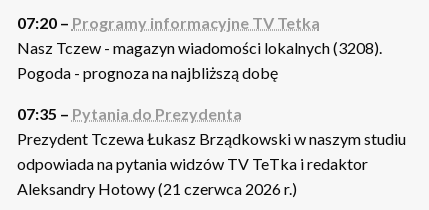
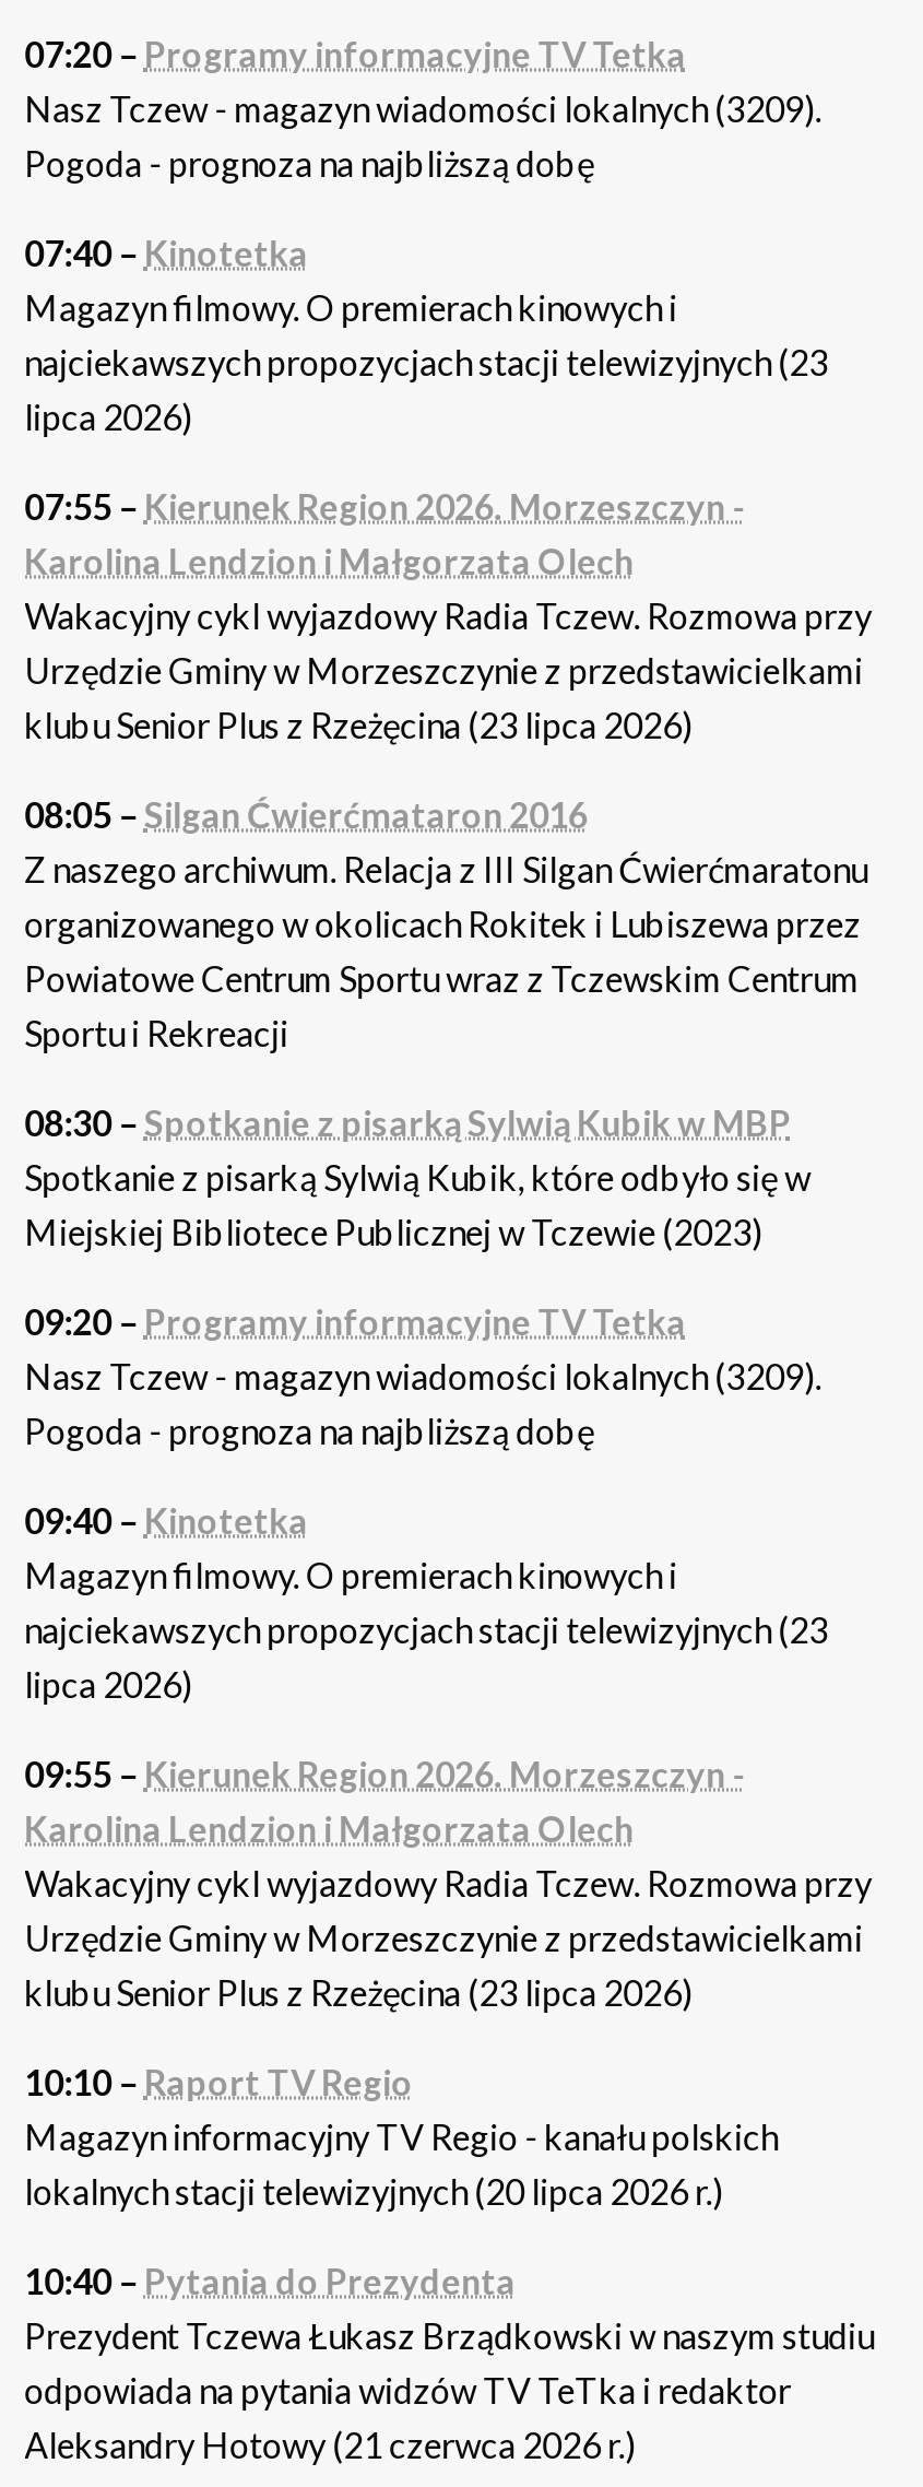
- Nasz Tczew - magazyn wiadomości lokalnych (3208).
+ Nasz Tczew - magazyn wiadomości lokalnych (3209).

- 07:35 – Pytania do Prezydenta
+ 07:40 – Kinotetka
+ Magazyn filmowy. O premierach kinowych i
+ najciekawszych propozycjach stacji telewizyjnych (23
+ lipca 2026)
+ 07:55 – Kierunek Region 2026. Morzeszczyn -
+ Karolina Lendzion i Małgorzata Olech
+ Wakacyjny cykl wyjazdowy Radia Tczew. Rozmowa przy
+ Urzędzie Gminy w Morzeszczynie z przedstawicielkami
+ klubu Senior Plus z Rzeżęcina (23 lipca 2026)
+ 08:05 – Silgan Ćwierćmataron 2016
+ Z naszego archiwum. Relacja z III Silgan Ćwierćmaratonu
+ organizowanego w okolicach Rokitek i Lubiszewa przez
+ Powiatowe Centrum Sportu wraz z Tczewskim Centrum
+ Sportu i Rekreacji
+ 08:30 – Spotkanie z pisarką Sylwią Kubik w MBP
+ Spotkanie z pisarką Sylwią Kubik, które odbyło się w
+ Miejskiej Bibliotece Publicznej w Tczewie (2023)
+ 09:20 – Programy informacyjne TV Tetka
+ Nasz Tczew - magazyn wiadomości lokalnych (3209).
+ Pogoda - prognoza na najbliższą dobę
+ 09:40 – Kinotetka
+ Magazyn filmowy. O premierach kinowych i
+ najciekawszych propozycjach stacji telewizyjnych (23
+ lipca 2026)
+ 09:55 – Kierunek Region 2026. Morzeszczyn -
+ Karolina Lendzion i Małgorzata Olech
+ Wakacyjny cykl wyjazdowy Radia Tczew. Rozmowa przy
+ Urzędzie Gminy w Morzeszczynie z przedstawicielkami
+ klubu Senior Plus z Rzeżęcina (23 lipca 2026)
+ 10:10 – Raport TV Regio
+ Magazyn informacyjny TV Regio - kanału polskich
+ lokalnych stacji telewizyjnych (20 lipca 2026 r.)
+ 10:40 – Pytania do Prezydenta
